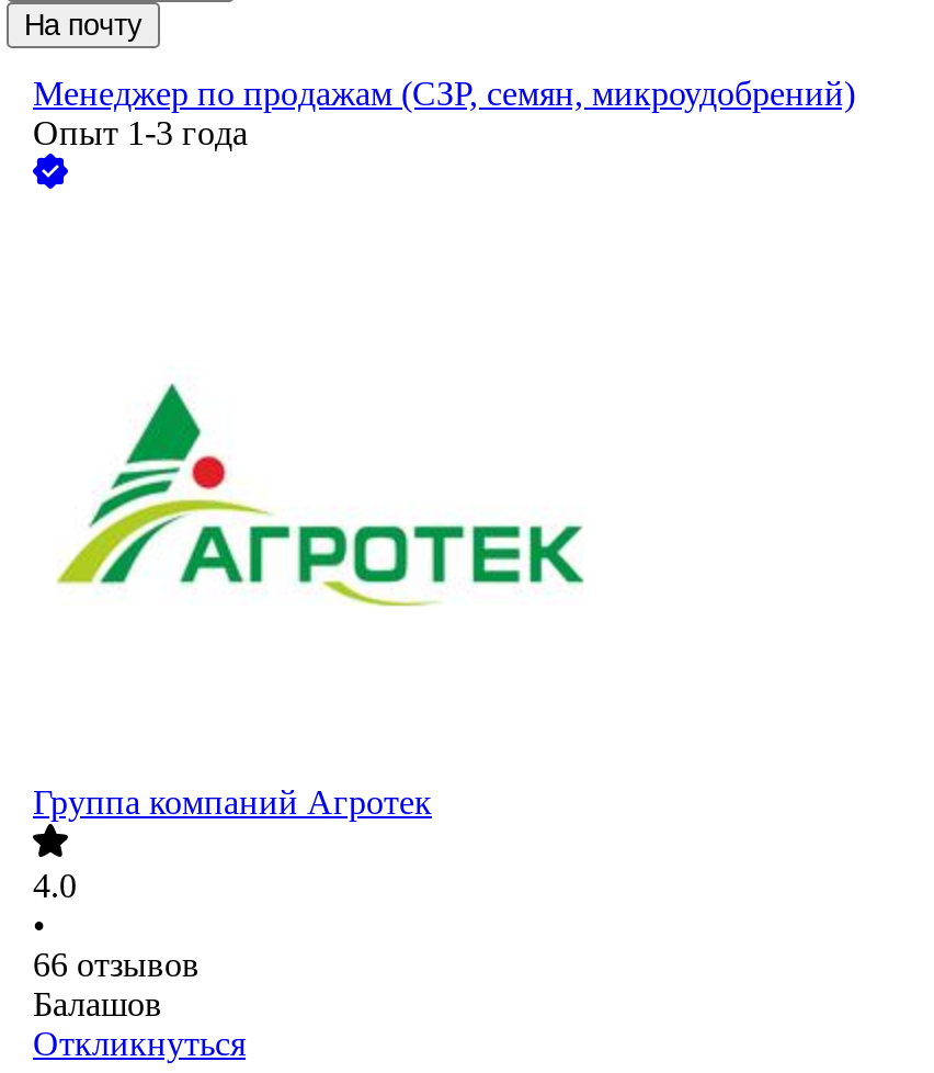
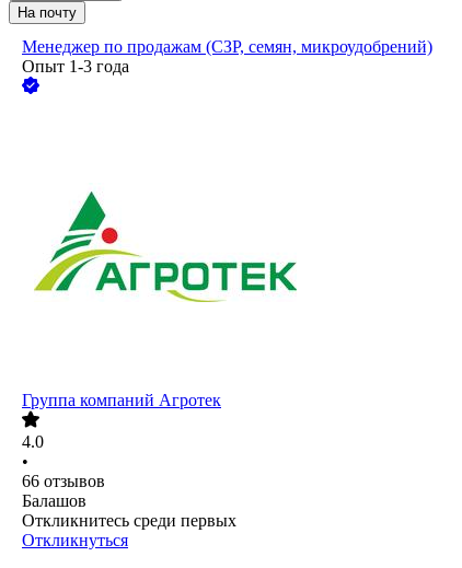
+ Откликнитесь среди первых
